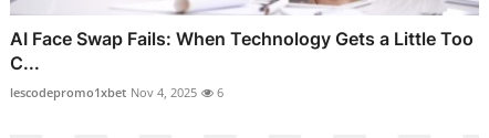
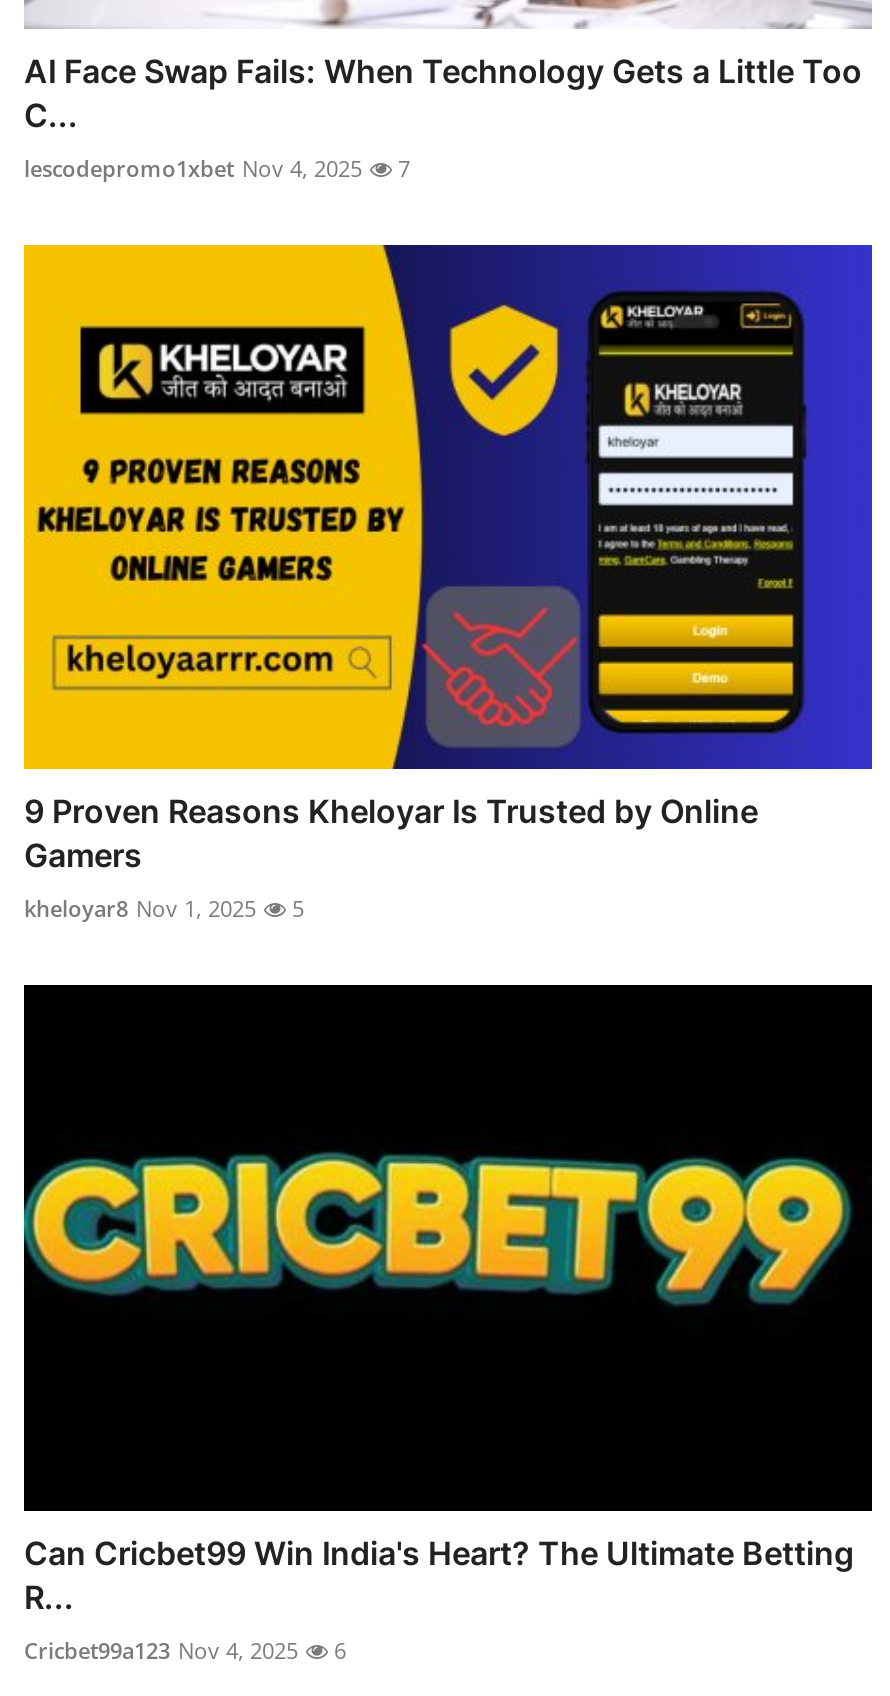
+ [image]
+ 9 Proven Reasons Kheloyar Is Trusted by Online
+ Gamers
+ kheloyar8 Nov 1, 2025
+ 5

+ [image]
+ Can Cricbet99 Win India's Heart? The Ultimate Betting
+ R...
+ Cricbet99a123 Nov 4, 2025

+ 7
